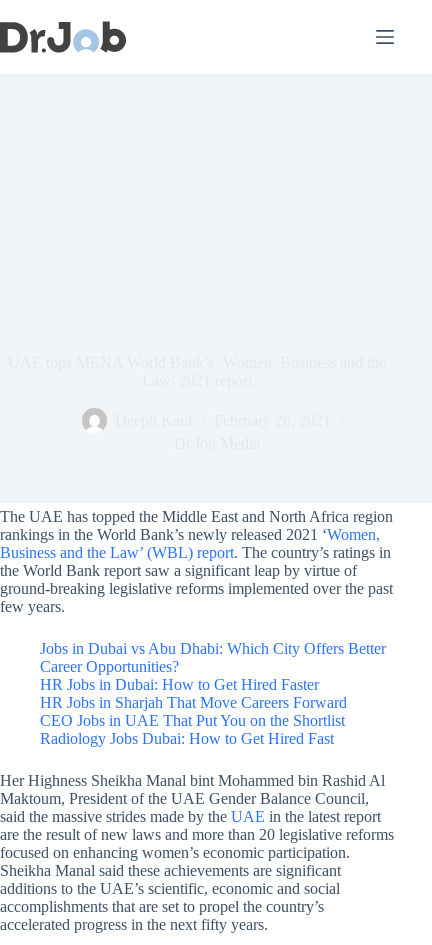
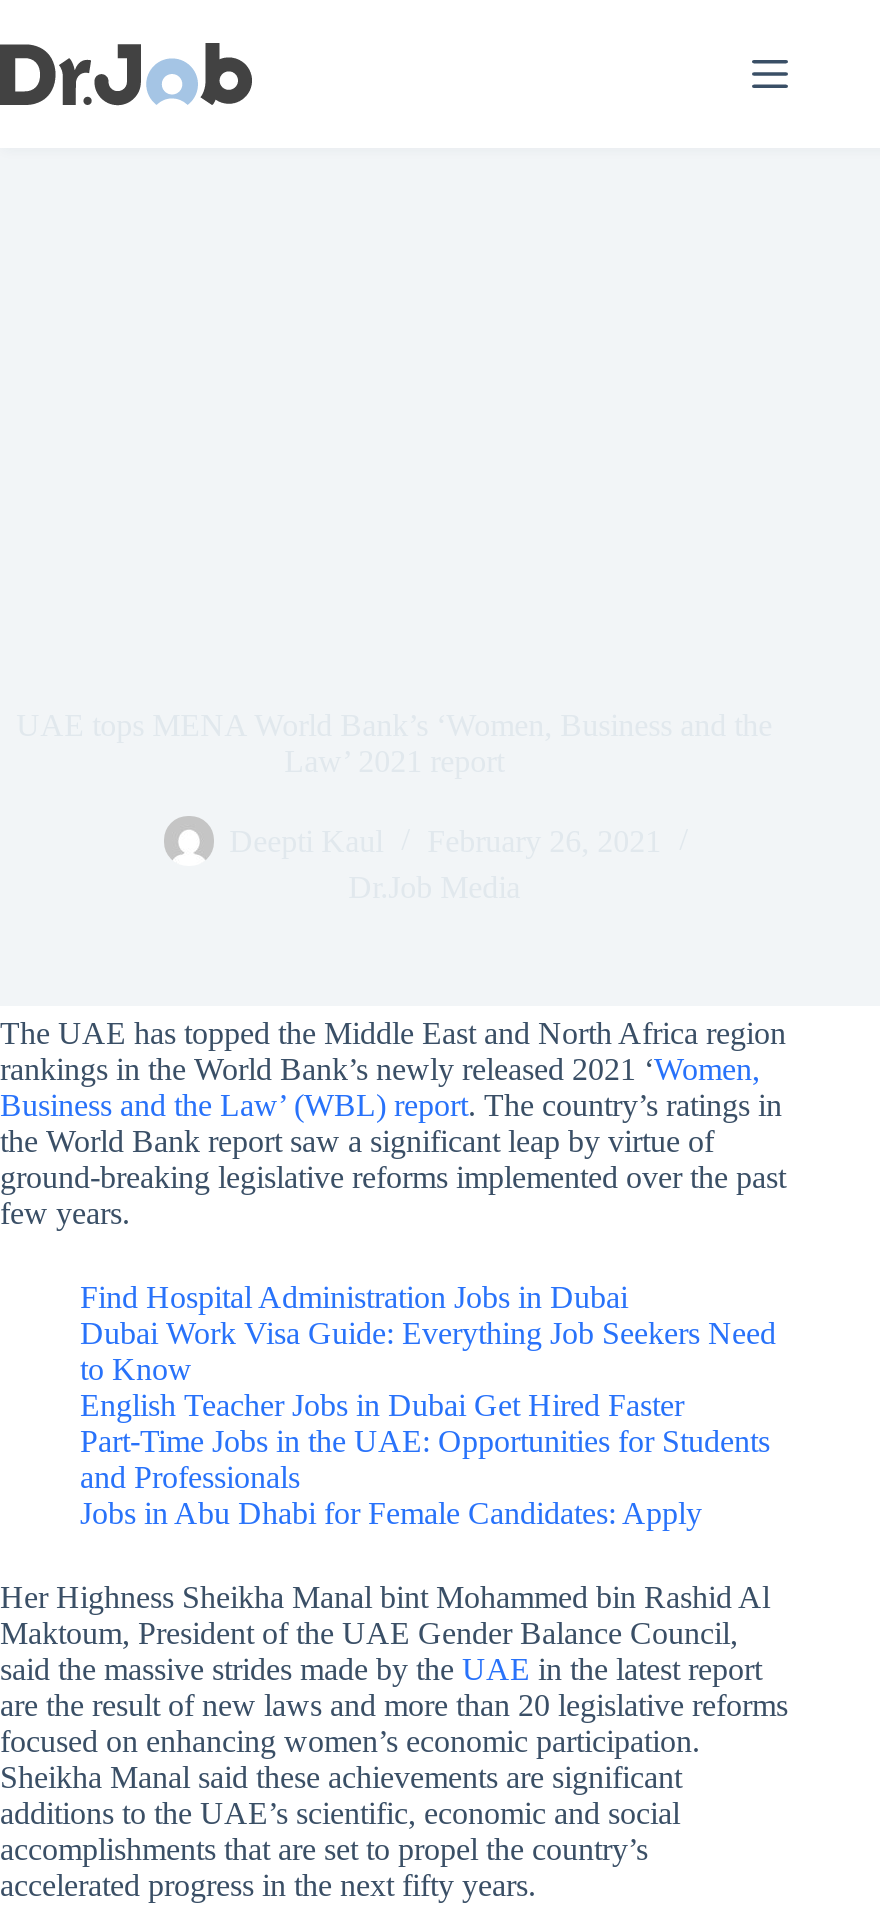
- Jobs in Dubai vs Abu Dhabi: Which City Offers Better
- Career Opportunities?
- HR Jobs in Dubai: How to Get Hired Faster
- HR Jobs in Sharjah That Move Careers Forward
- CEO Jobs in UAE That Put You on the Shortlist
- Radiology Jobs Dubai: How to Get Hired Fast
+ Find Hospital Administration Jobs in Dubai
+ Dubai Work Visa Guide: Everything Job Seekers Need
+ to Know
+ English Teacher Jobs in Dubai Get Hired Faster
+ Part-Time Jobs in the UAE: Opportunities for Students
+ and Professionals
+ Jobs in Abu Dhabi for Female Candidates: Apply
